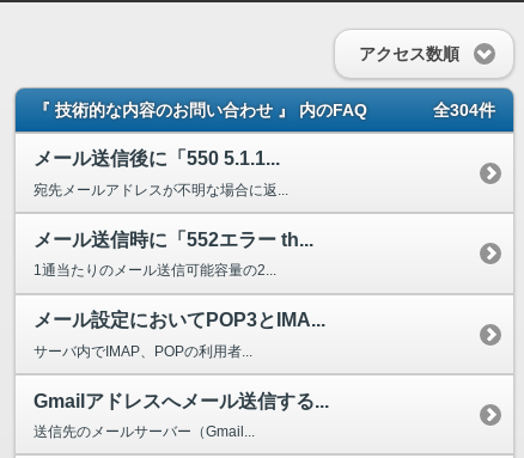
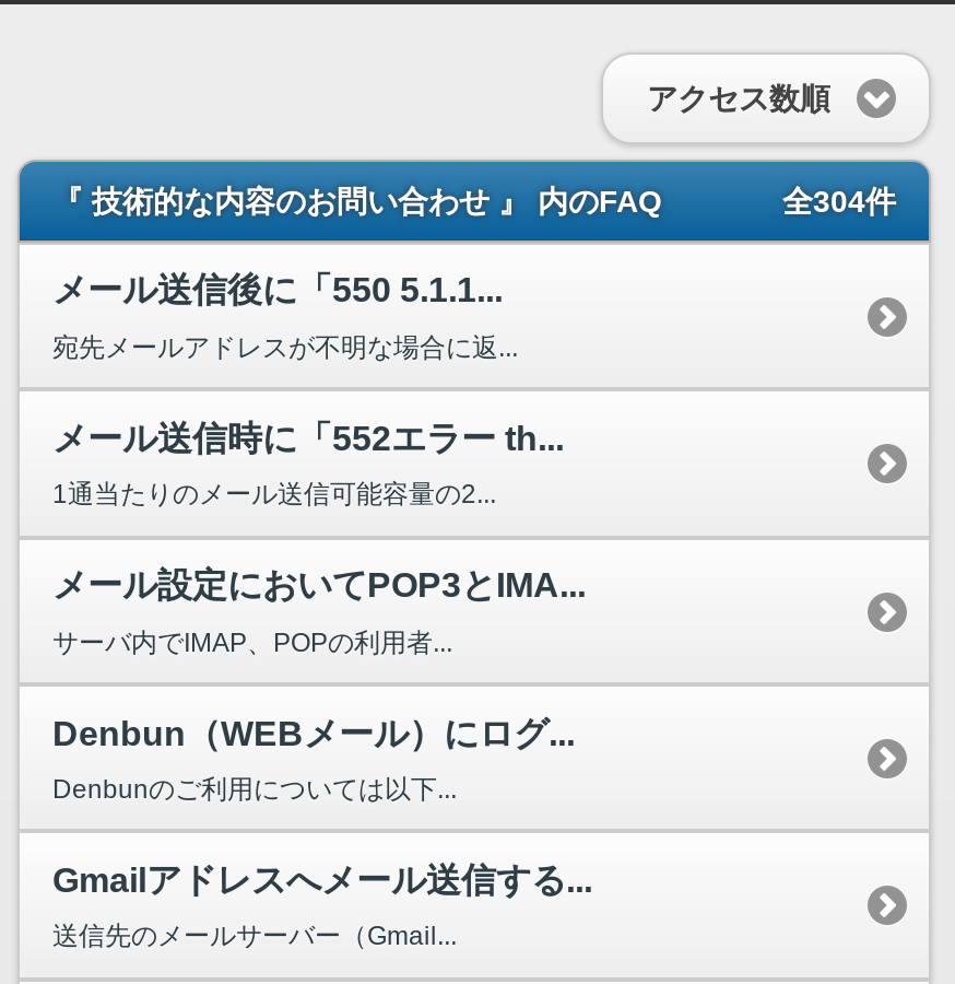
+ Denbun（WEBメール）にログ...
+ Denbunのご利用については以下...
